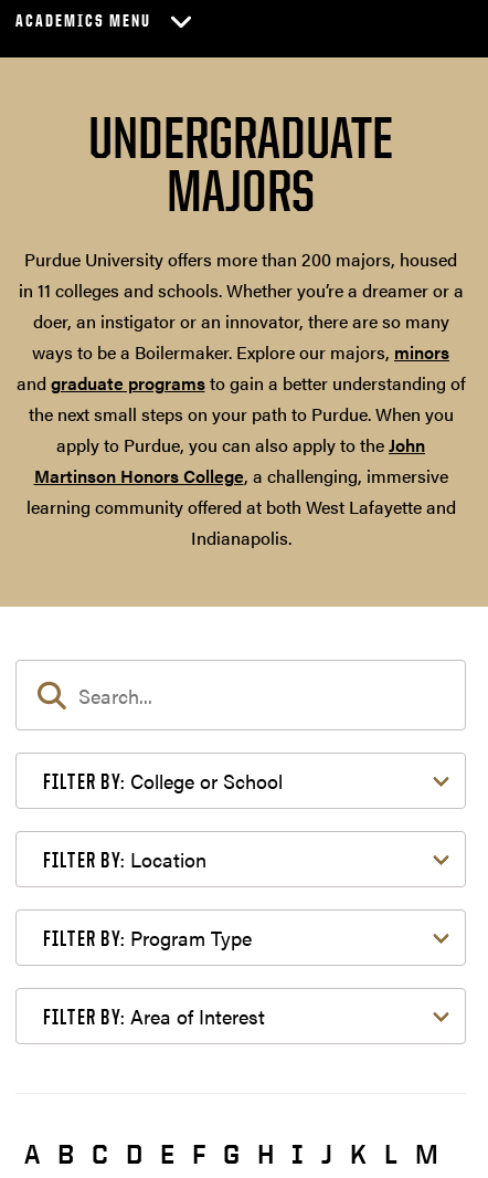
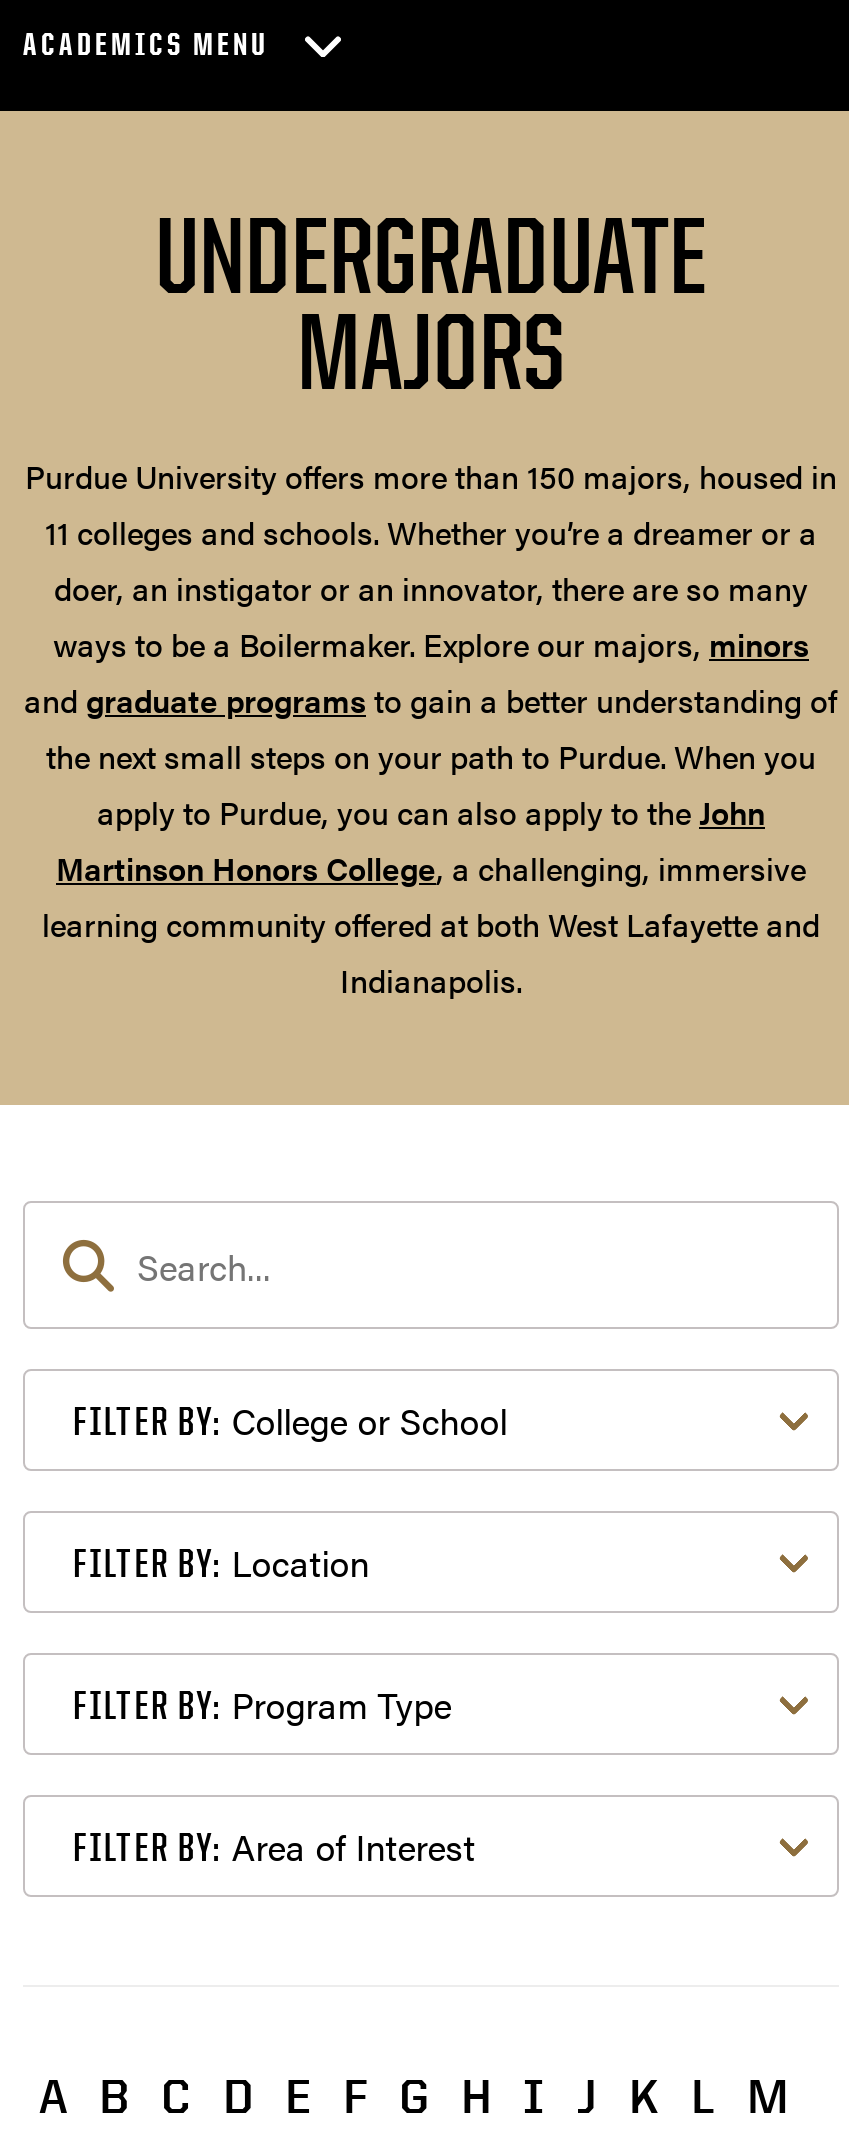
- Purdue University offers more than 200 majors, housed
- in 11 colleges and schools. Whether you’re a dreamer or a
+ Purdue University offers more than 150 majors, housed in
+ 11 colleges and schools. Whether you’re a dreamer or a
